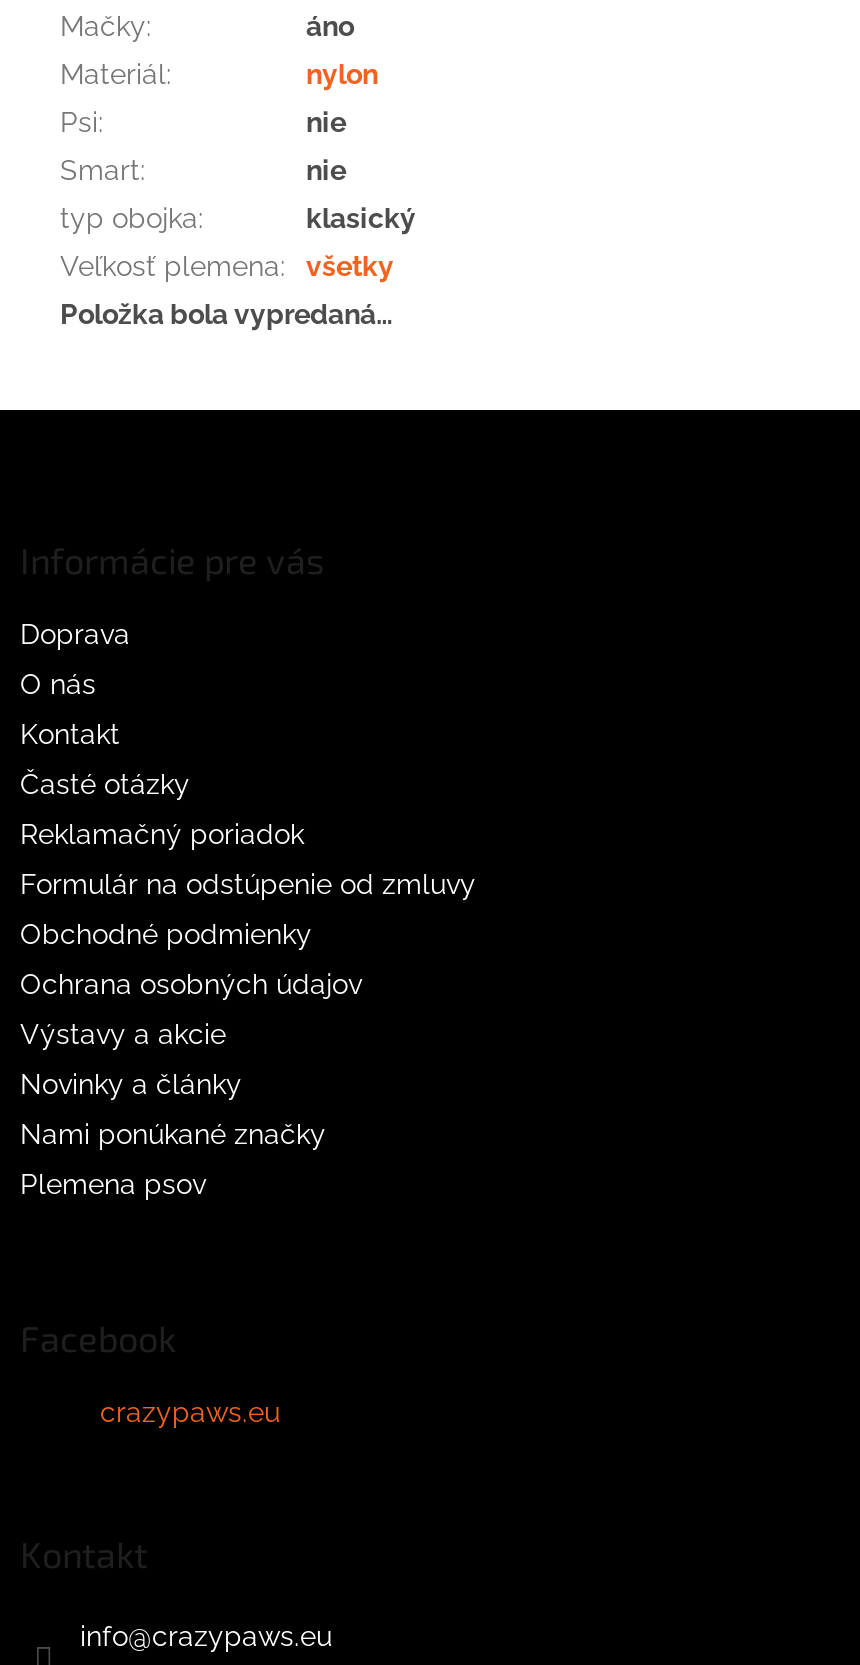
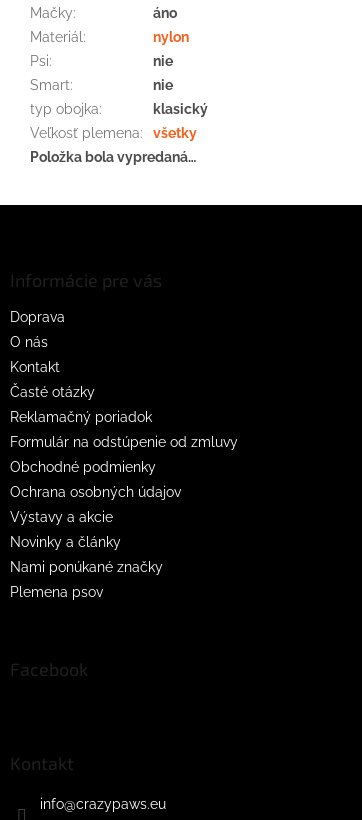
- crazypaws.eu
